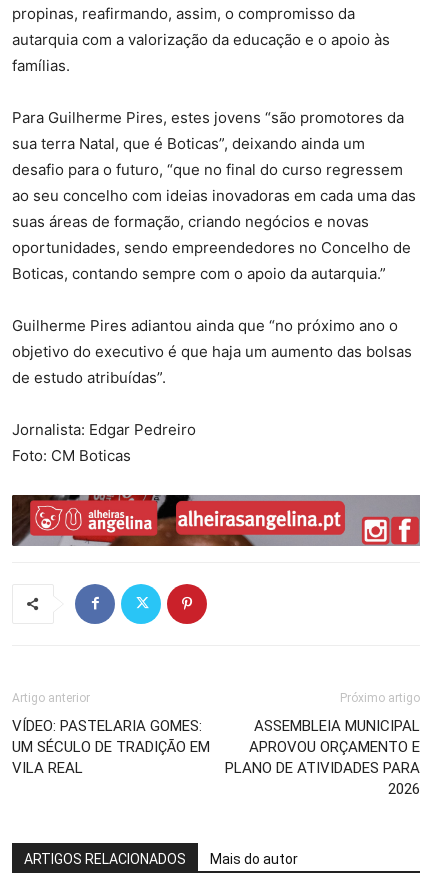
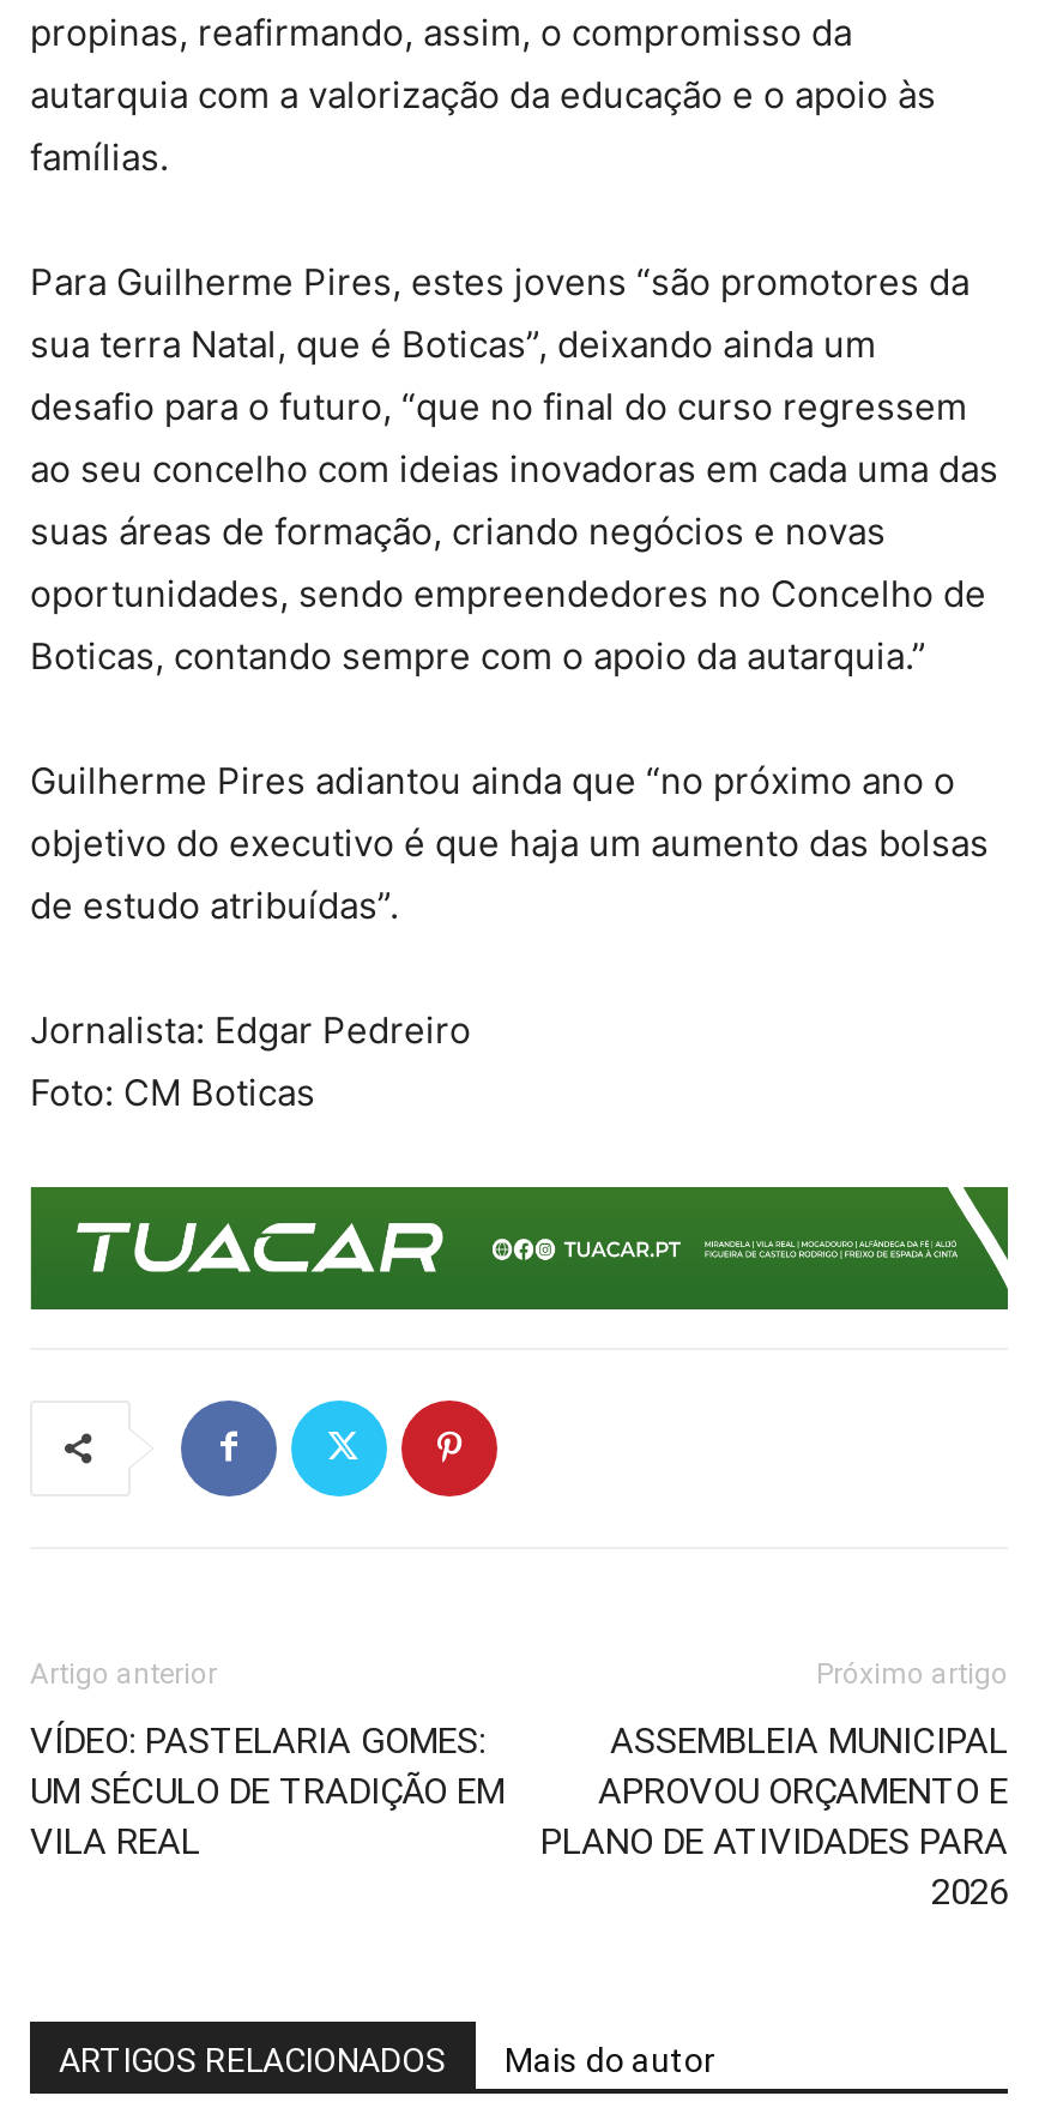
- [image]
+ [image]
